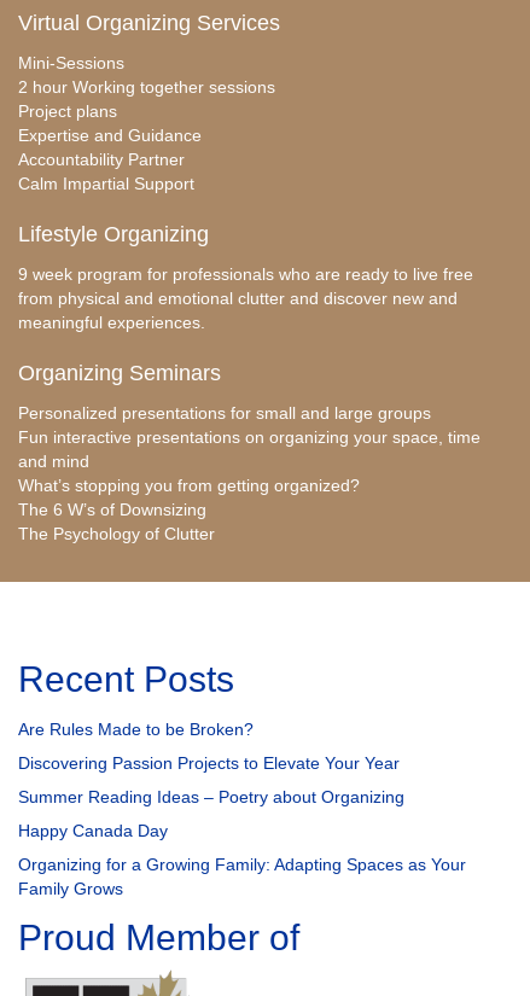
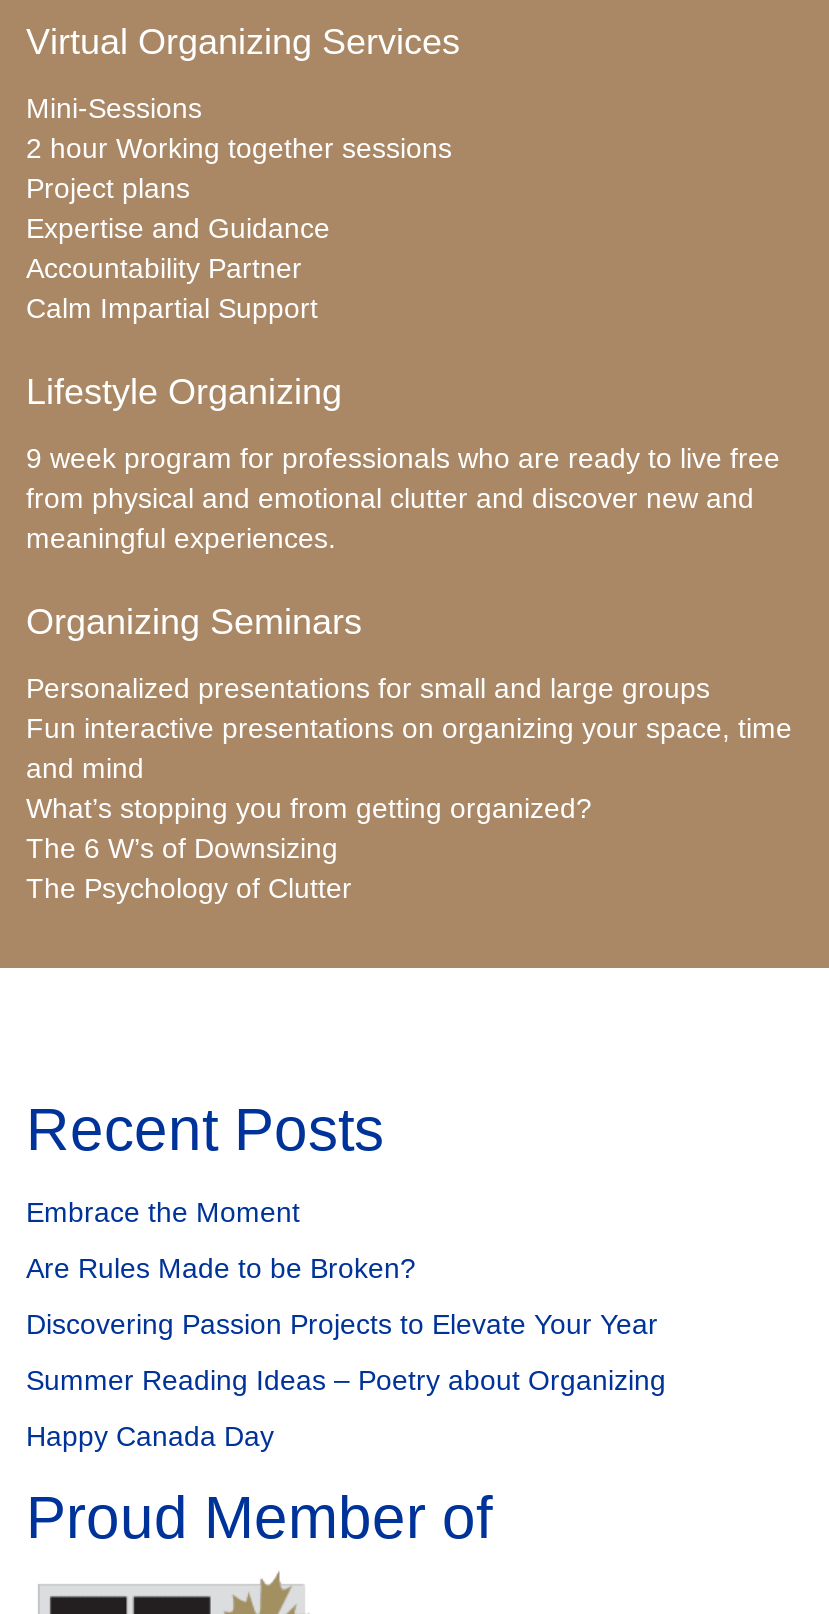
+ Embrace the Moment

moved down: Are Rules Made to be Broken? | Discovering Passion Projects to Elevate Your Year | Summer Reading Ideas – Poetry about Organizing | Happy Canada Day

- Organizing for a Growing Family: Adapting Spaces as Your
- Family Grows
